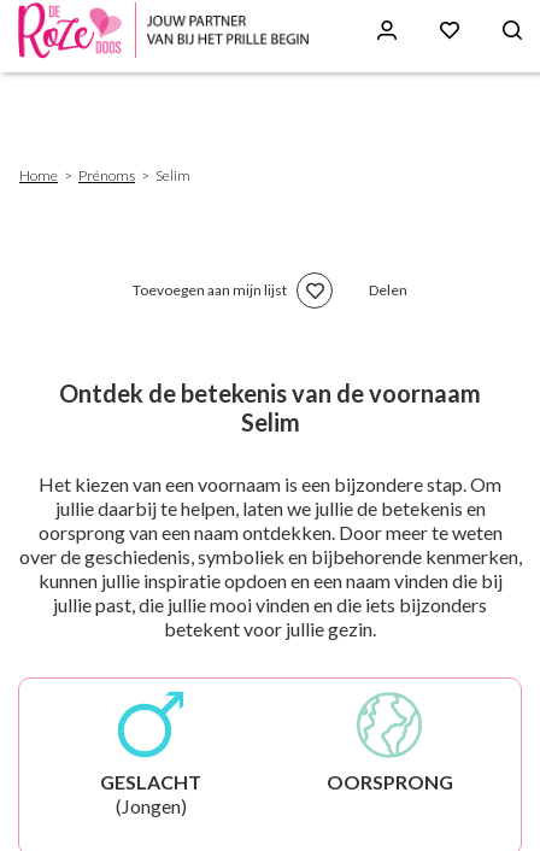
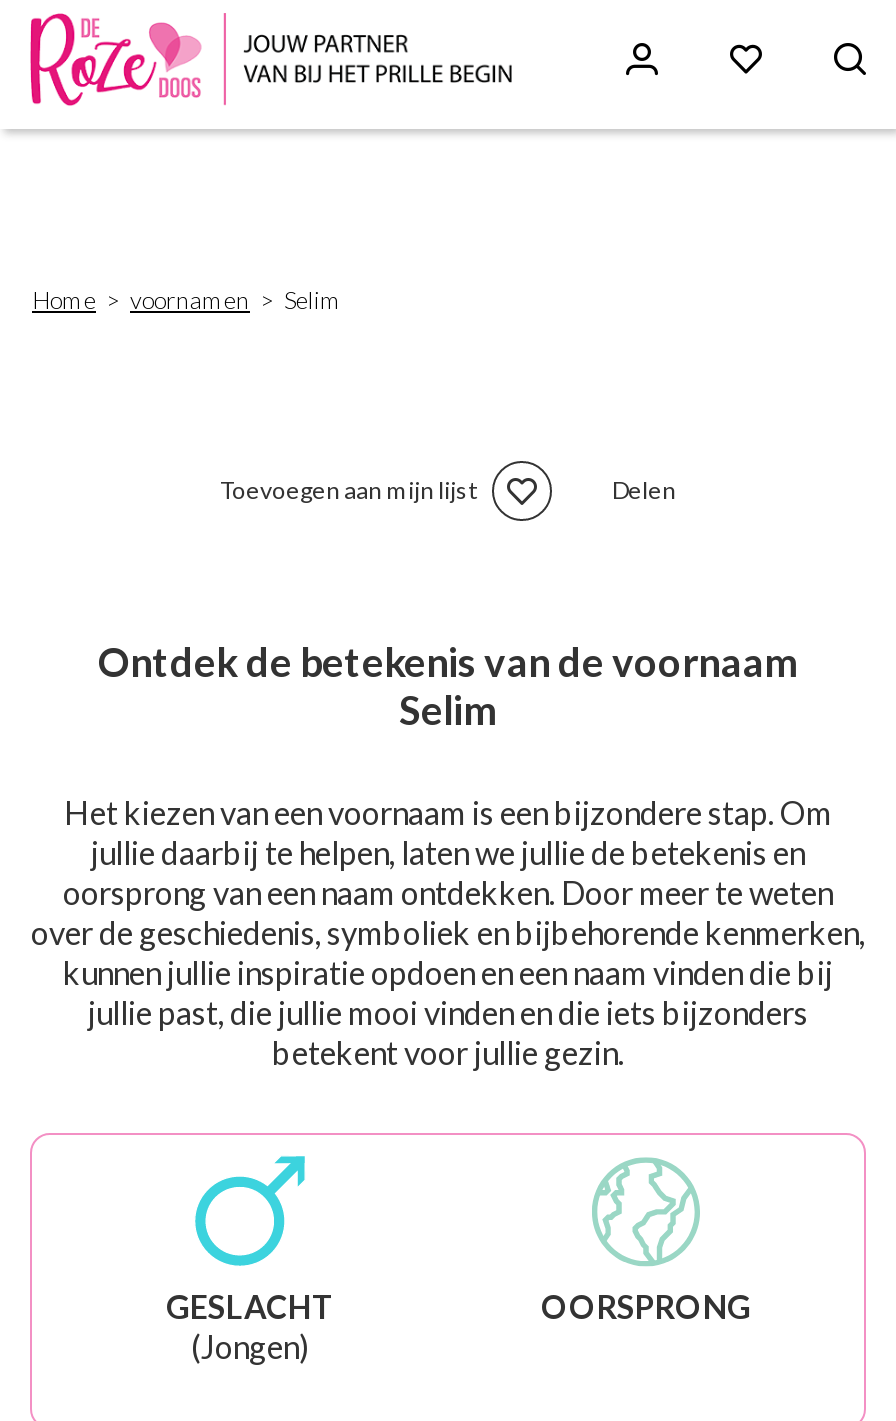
- Prénoms
+ voornamen
